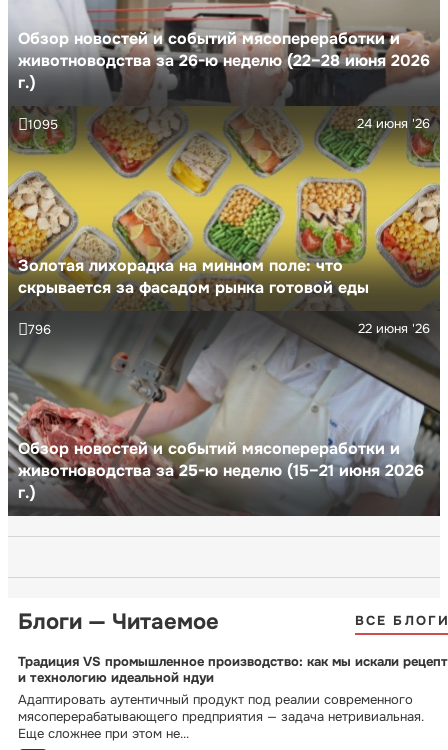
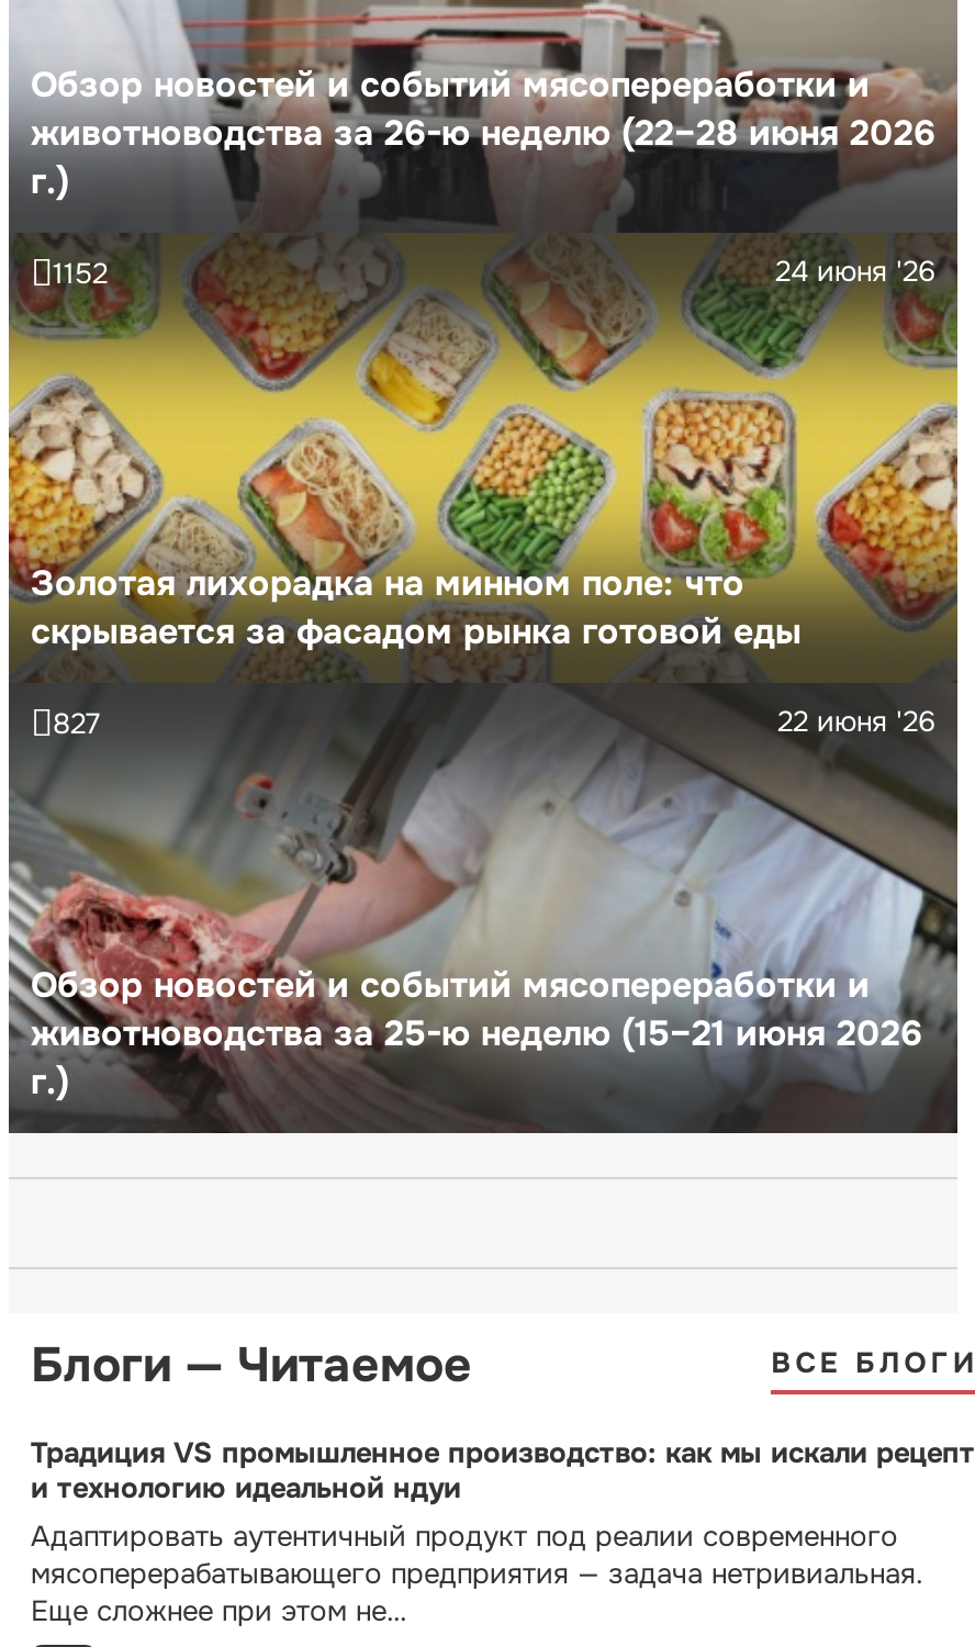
- 1095
+ 1152

- 796
+ 827
